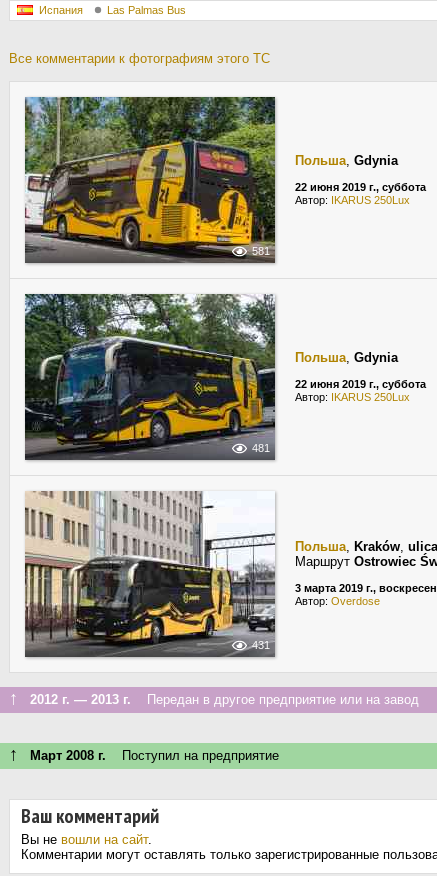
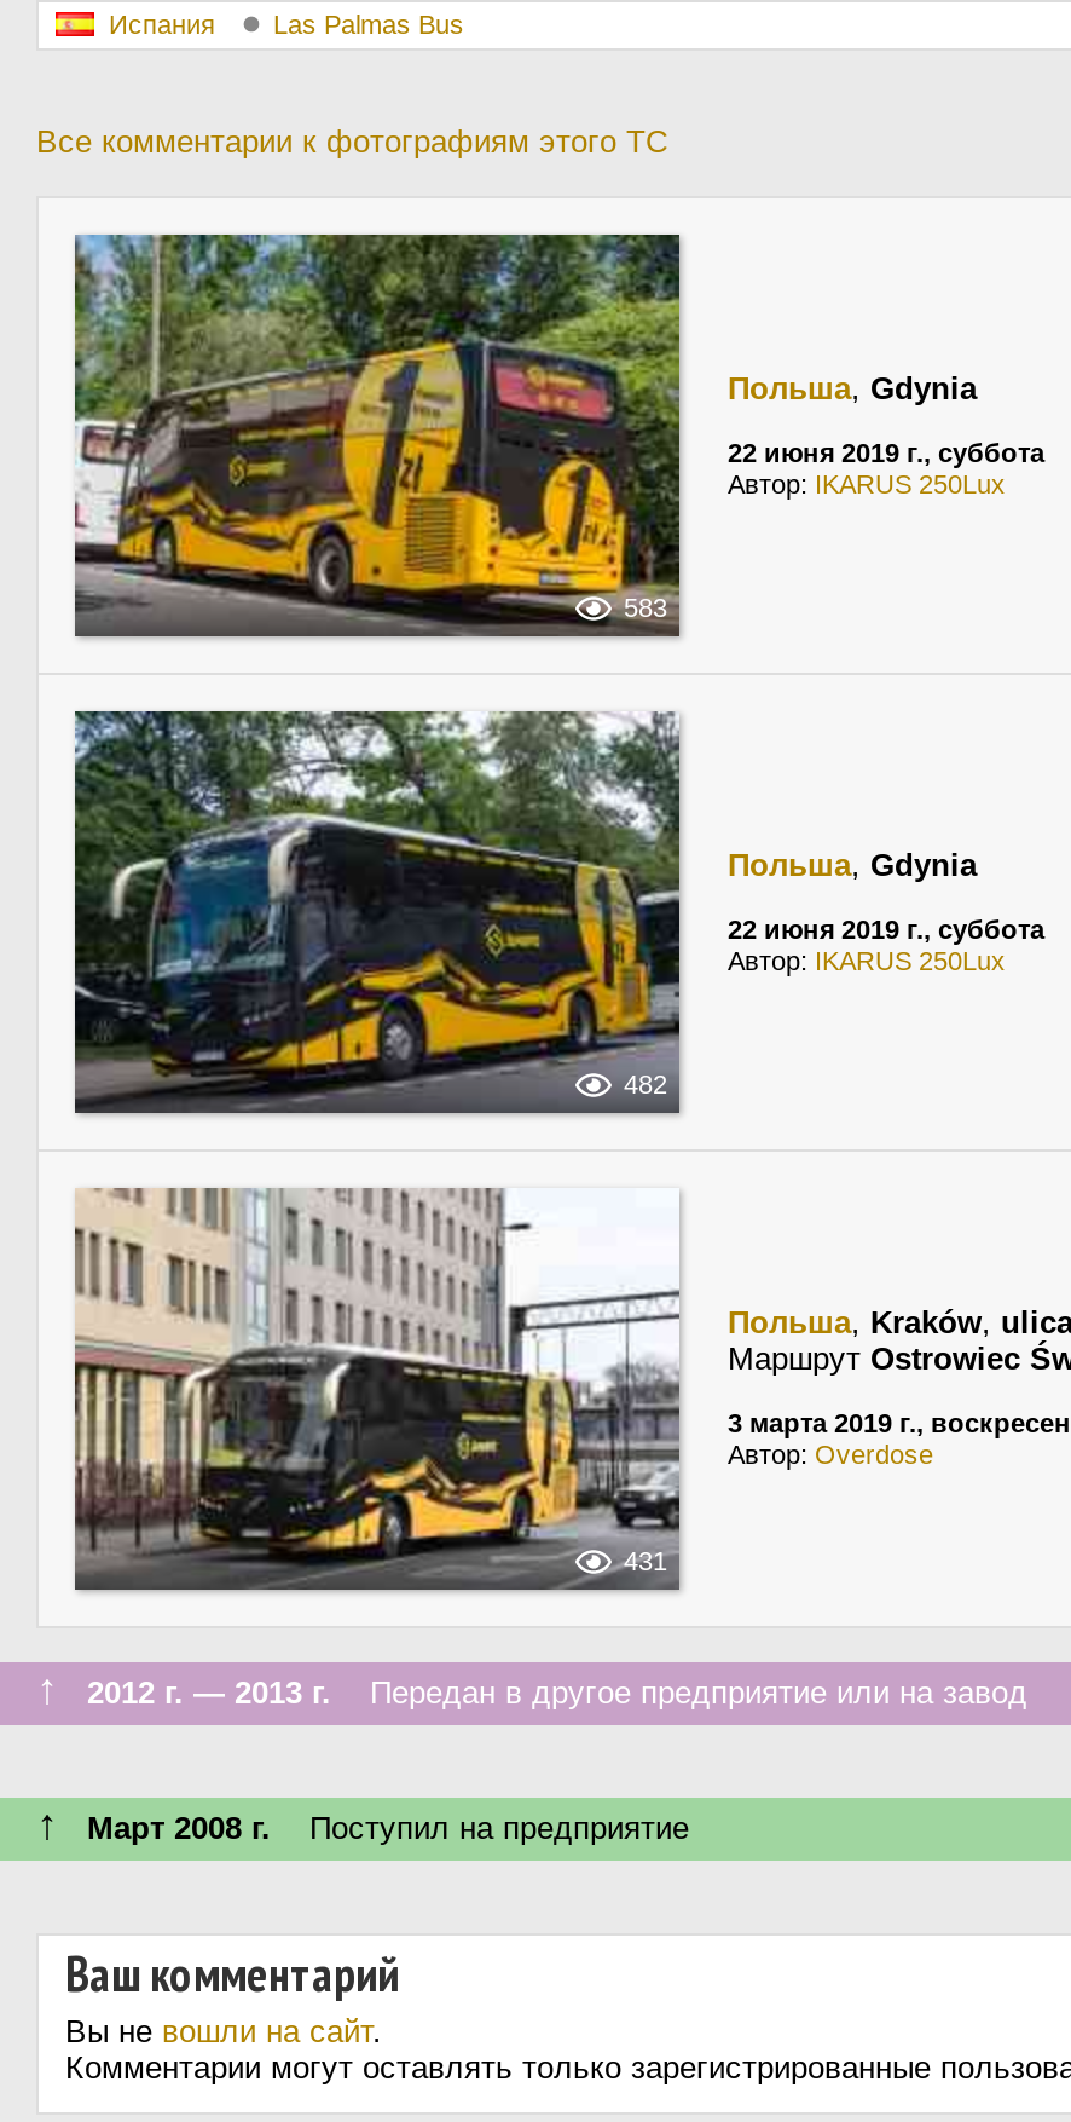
- 581
+ 583

- 481
+ 482
